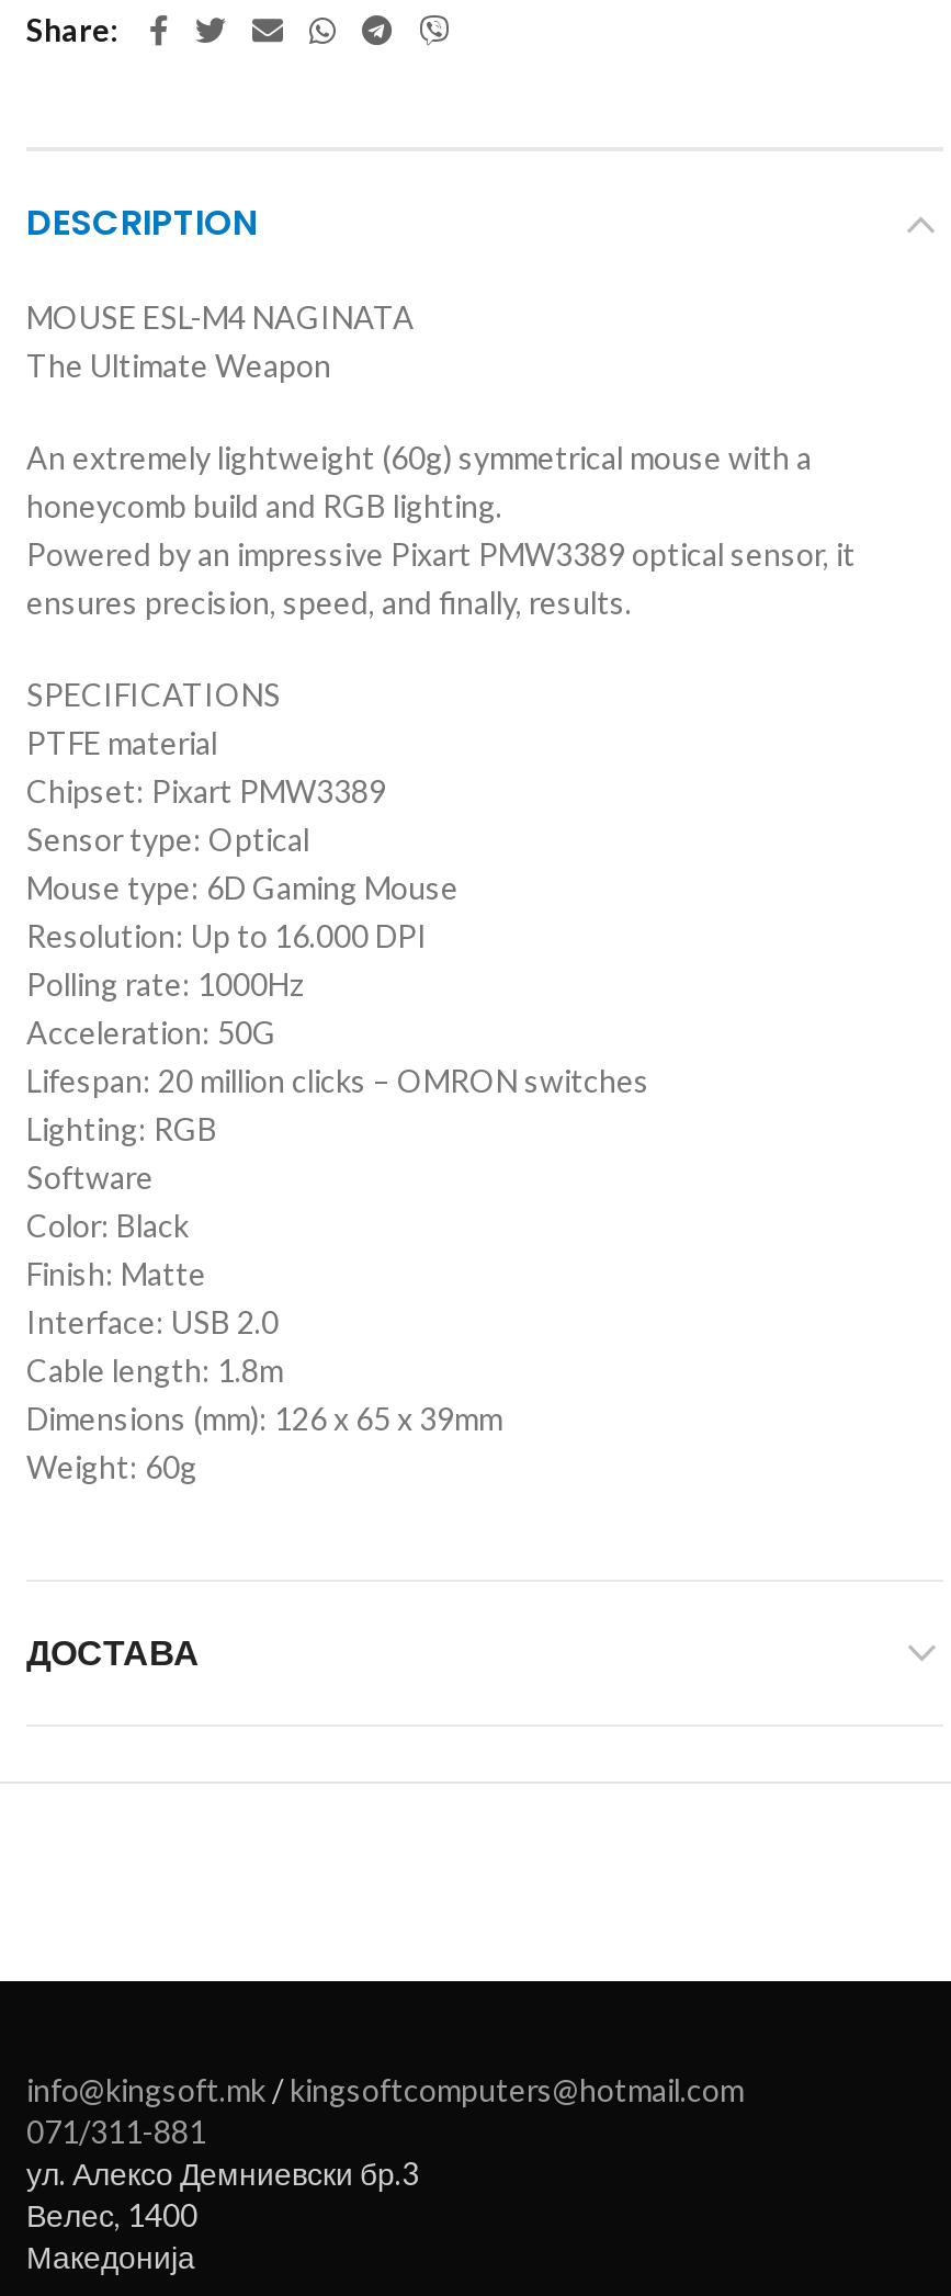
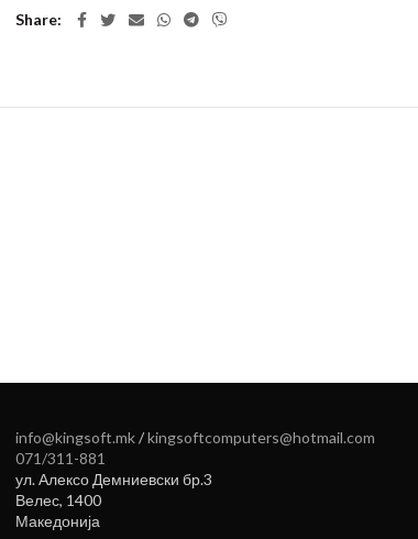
- DESCRIPTION
- MOUSE ESL-M4 NAGINATA
- The Ultimate Weapon
- An extremely lightweight (60g) symmetrical mouse with a
- honeycomb build and RGB lighting.
- Powered by an impressive Pixart PMW3389 optical sensor, it
- ensures precision, speed, and finally, results.
- SPECIFICATIONS
- PTFE material
- Chipset: Pixart PMW3389
- Sensor type: Optical
- Mouse type: 6D Gaming Mouse
- Resolution: Up to 16.000 DPI
- Polling rate: 1000Hz
- Acceleration: 50G
- Lifespan: 20 million clicks – OMRON switches
- Lighting: RGB
- Software
- Color: Black
- Finish: Matte
- Interface: USB 2.0
- Cable length: 1.8m
- Dimensions (mm): 126 x 65 x 39mm
- Weight: 60g

- ДОСТАВА
